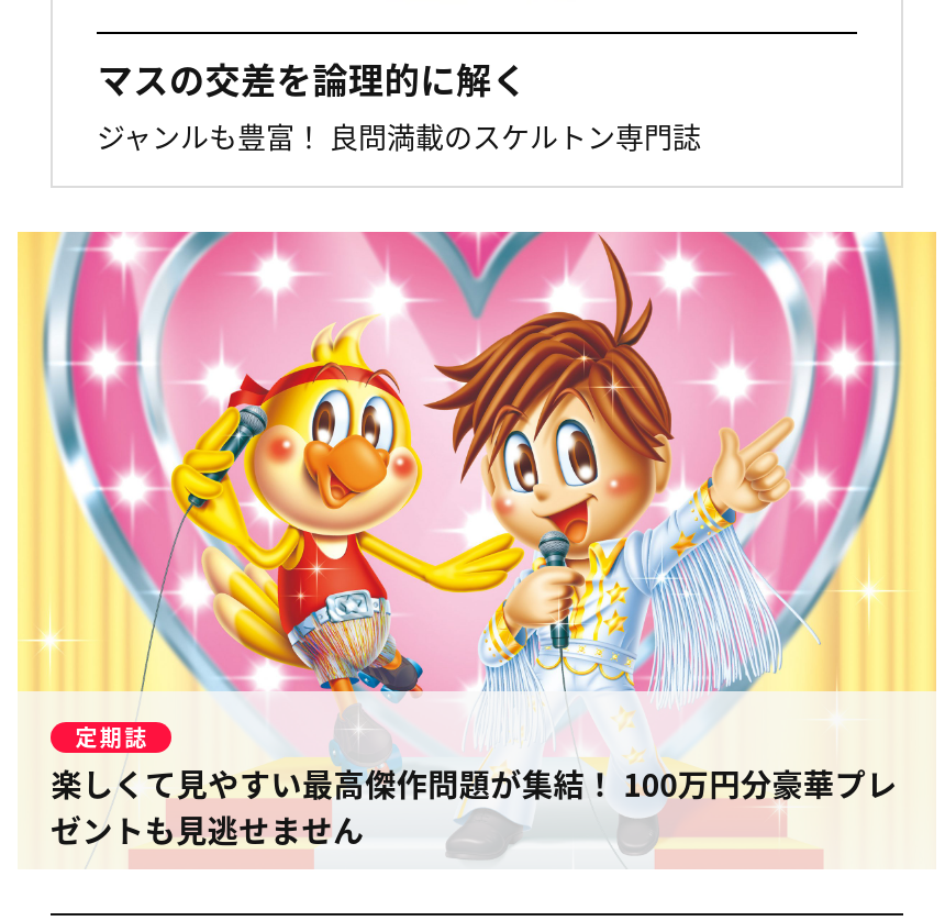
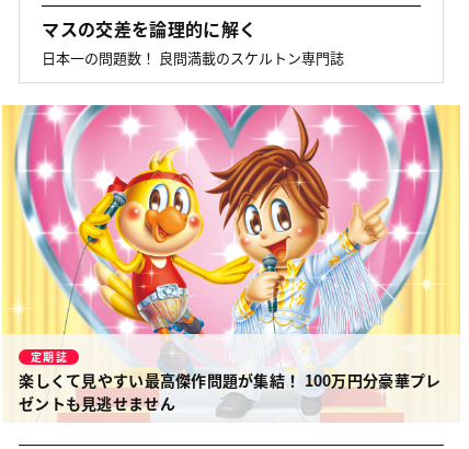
- ジャンルも豊富！ 良問満載のスケルトン専門誌
+ 日本一の問題数！ 良問満載のスケルトン専門誌
